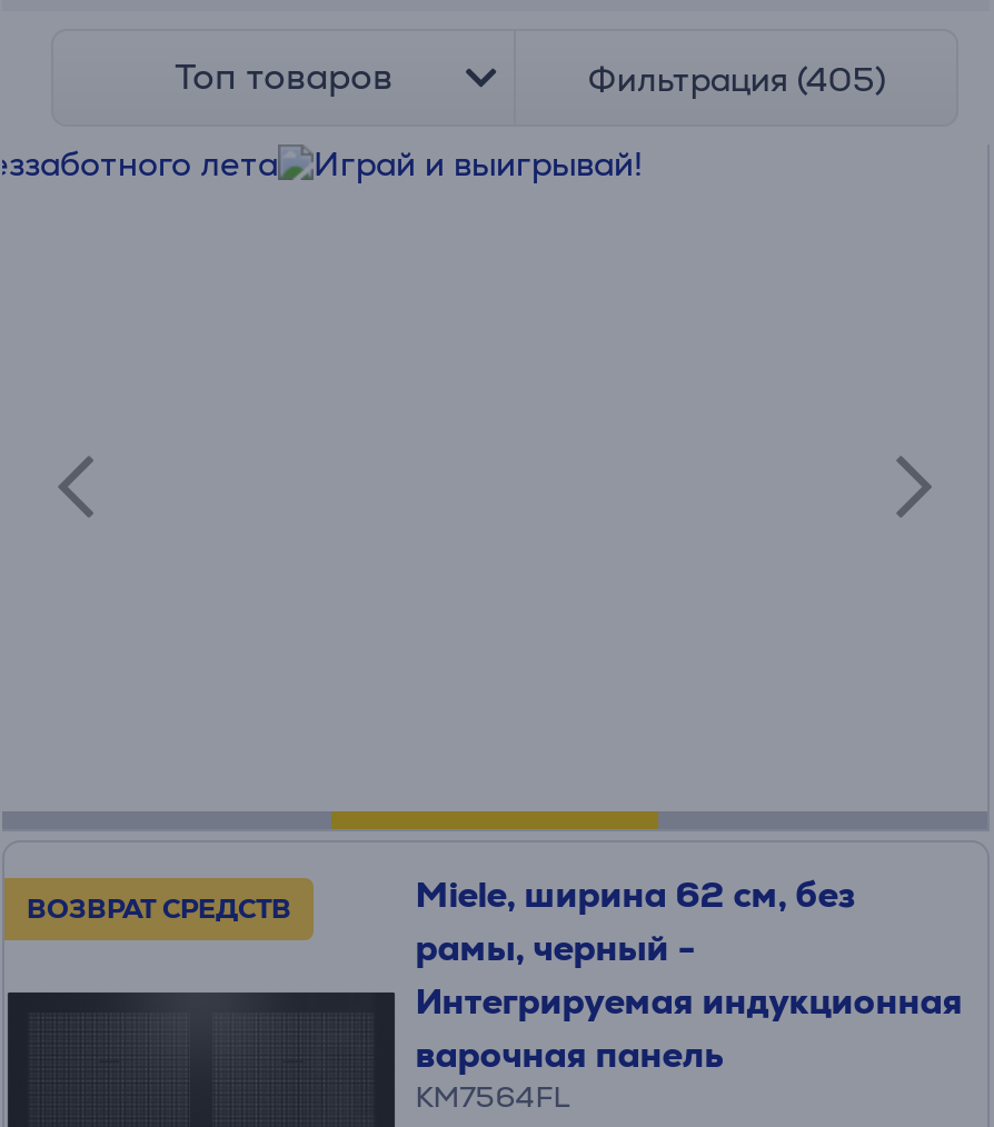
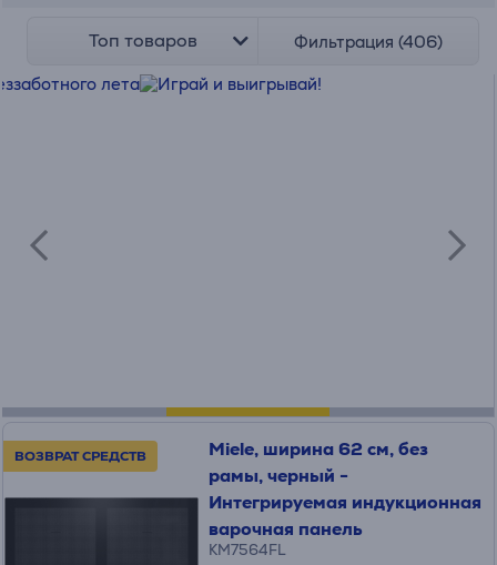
- Фильтрация (405)
+ Фильтрация (406)
